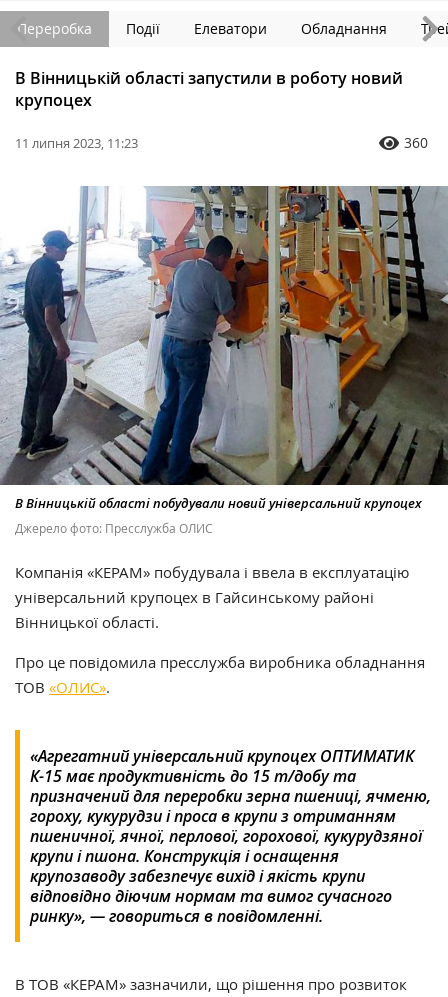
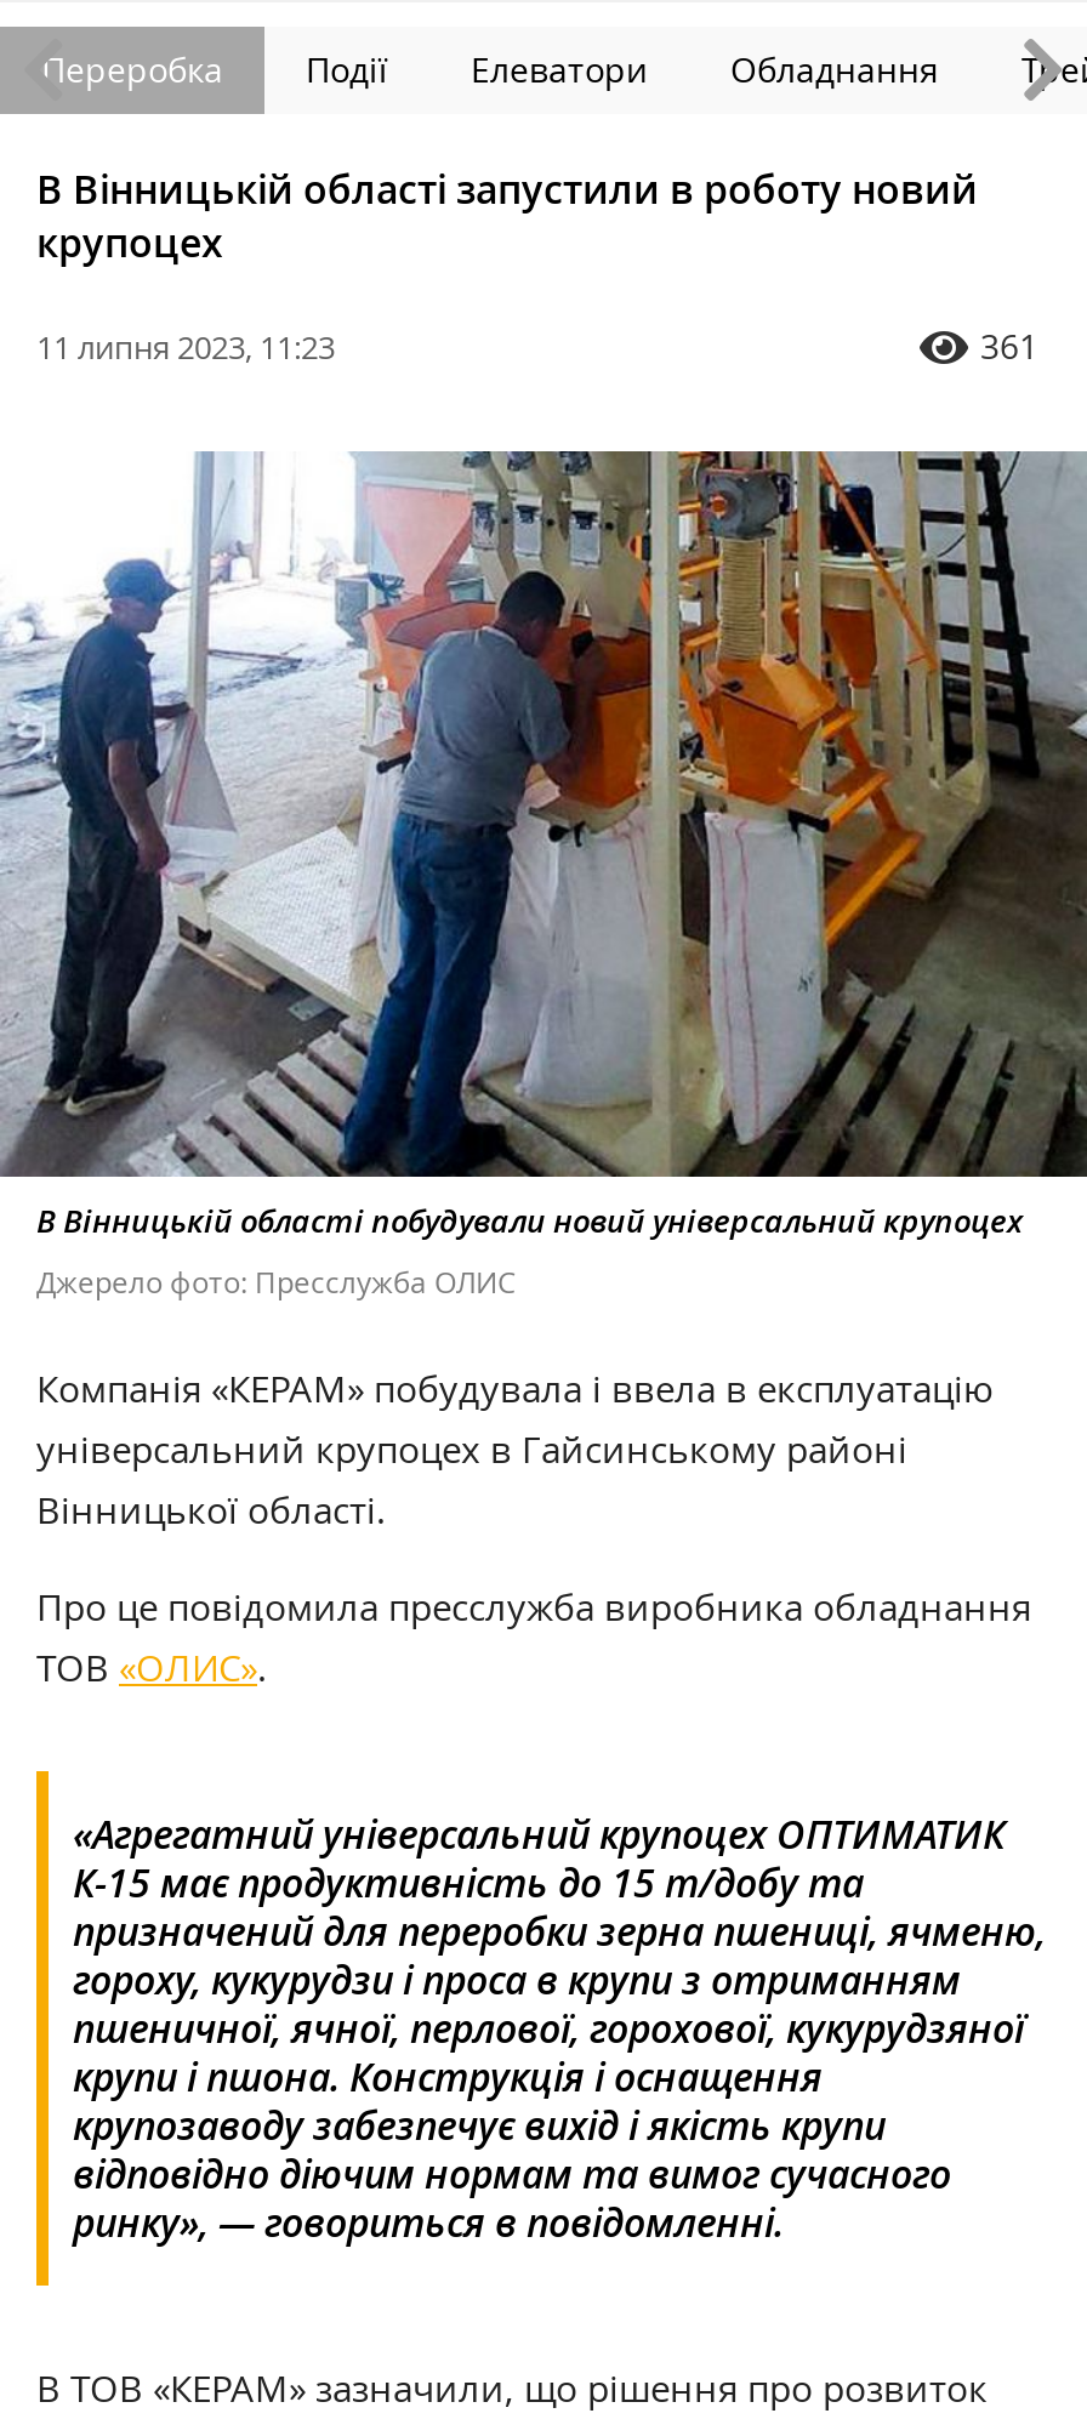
- 360
+ 361
